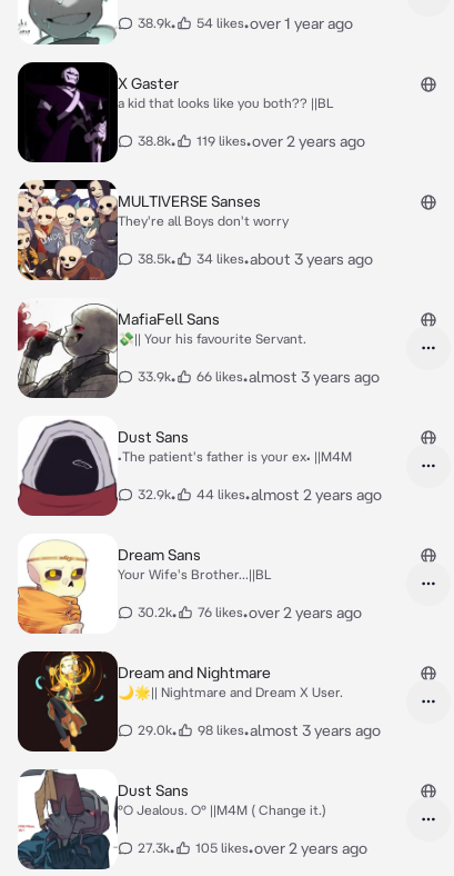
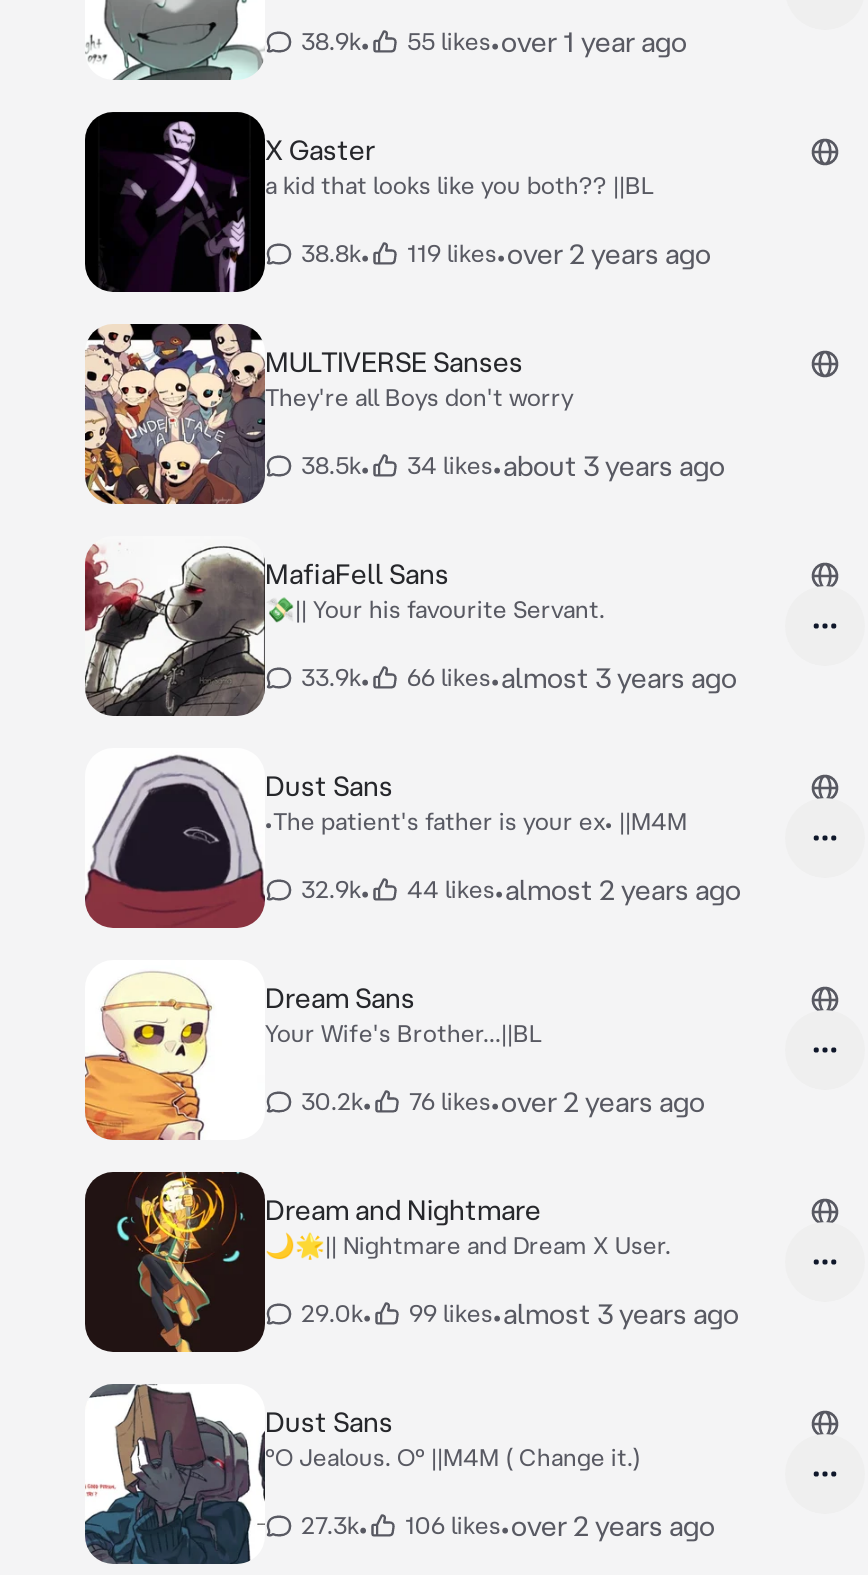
- 54 likes•over 1 year ago
+ 55 likes•over 1 year ago

- 98 likes•almost 3 years ago
+ 99 likes•almost 3 years ago

- 105 likes•over 2 years ago
+ 106 likes•over 2 years ago
